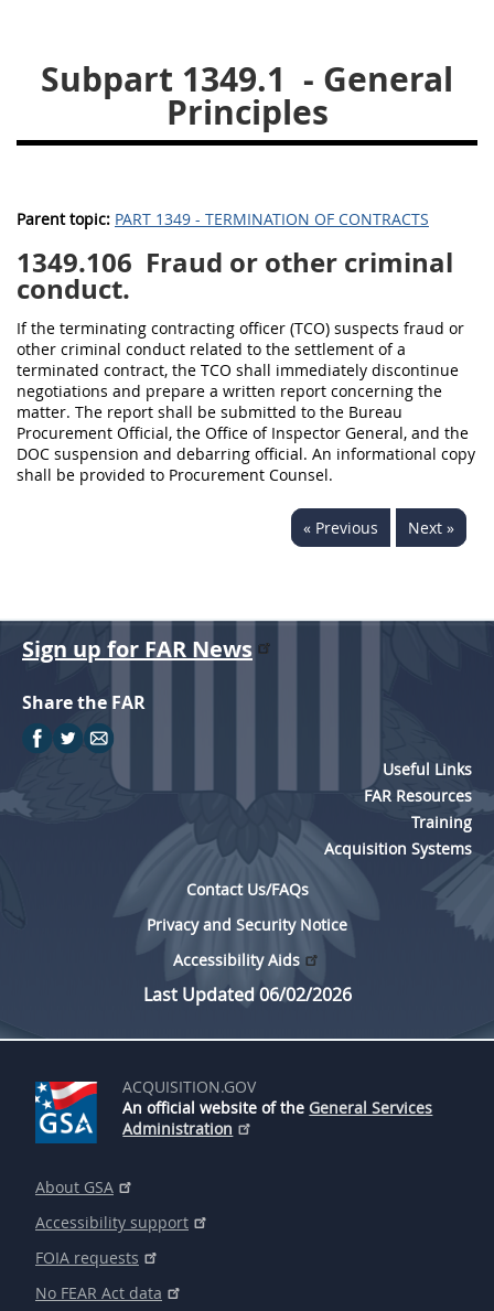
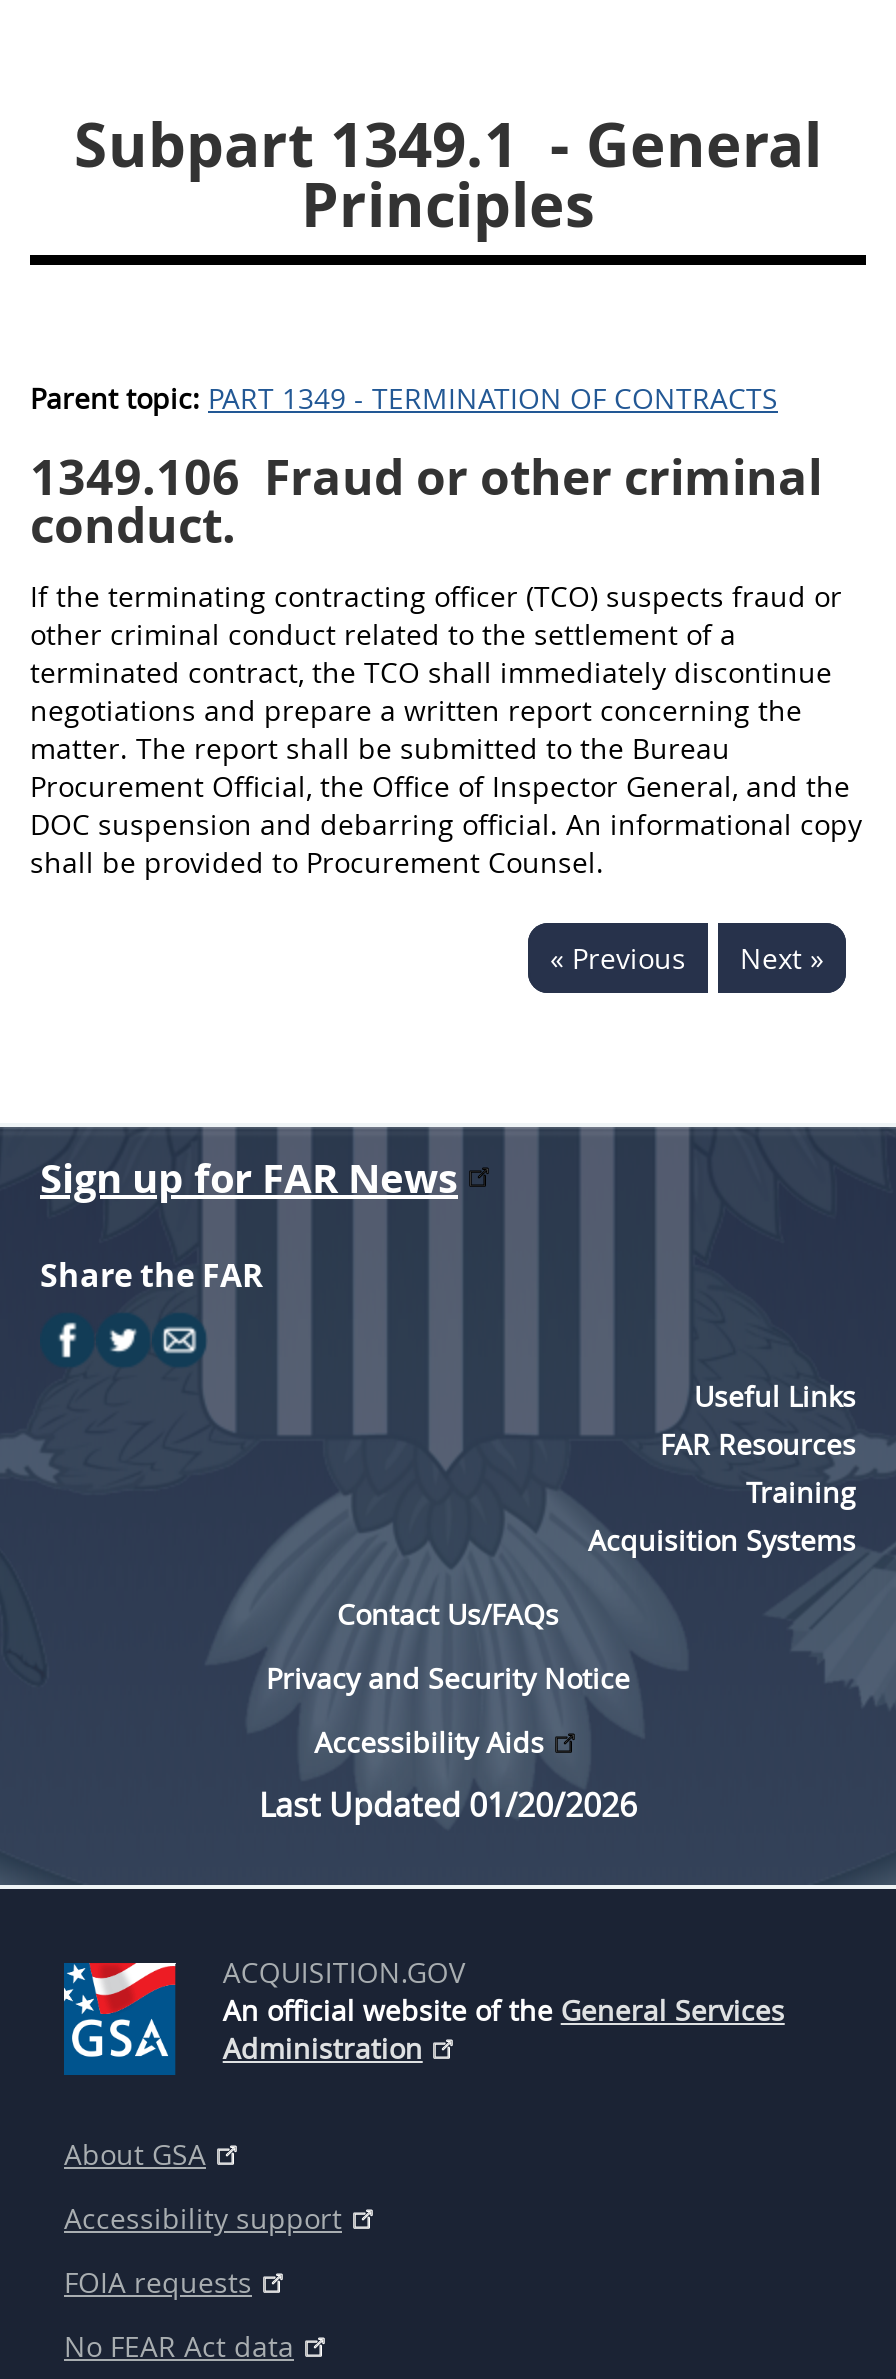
- Last Updated 06/02/2026
+ Last Updated 01/20/2026
